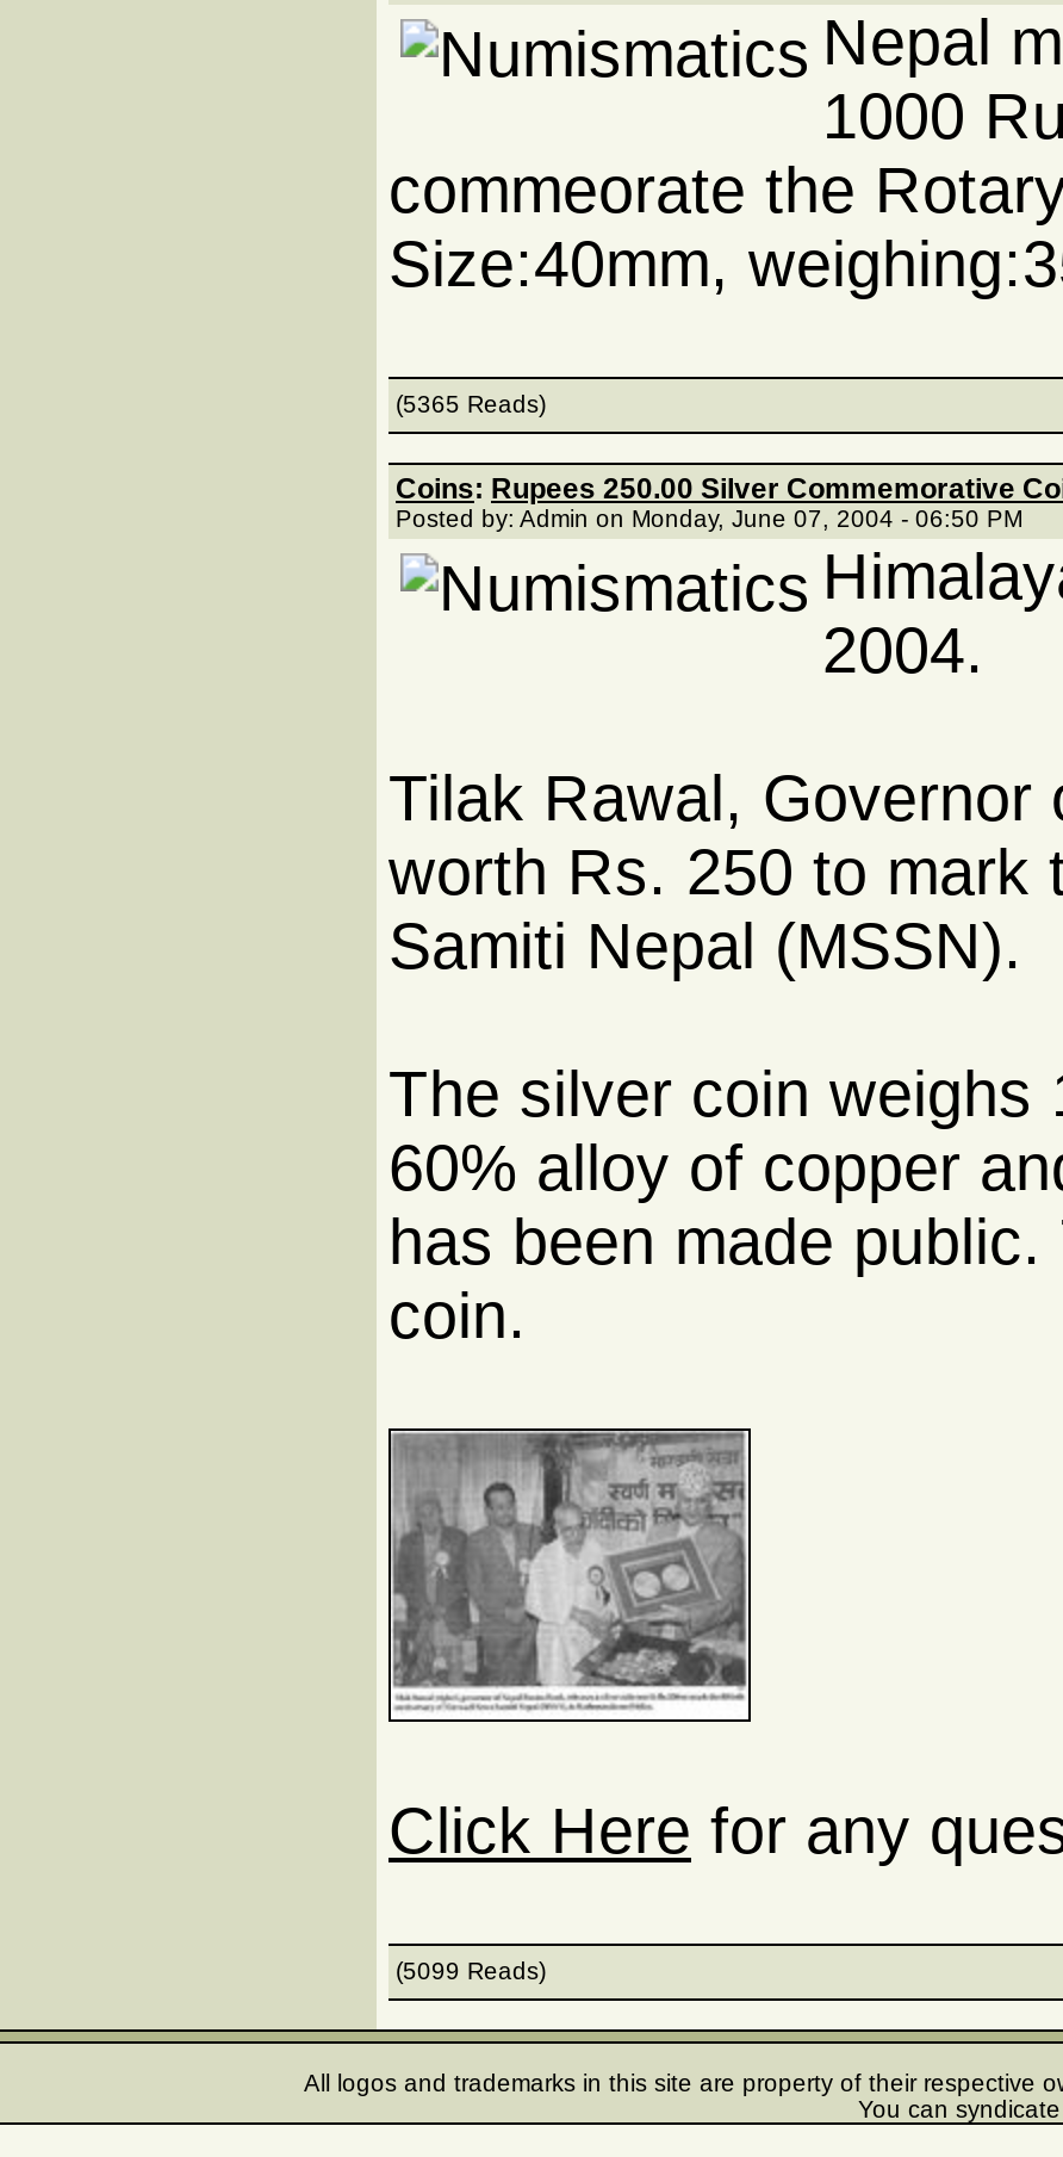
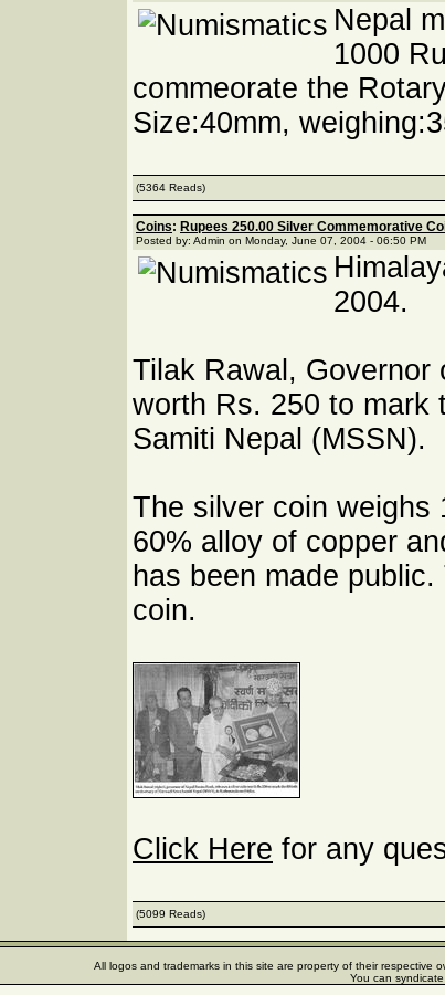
- (5365 Reads)
+ (5364 Reads)
